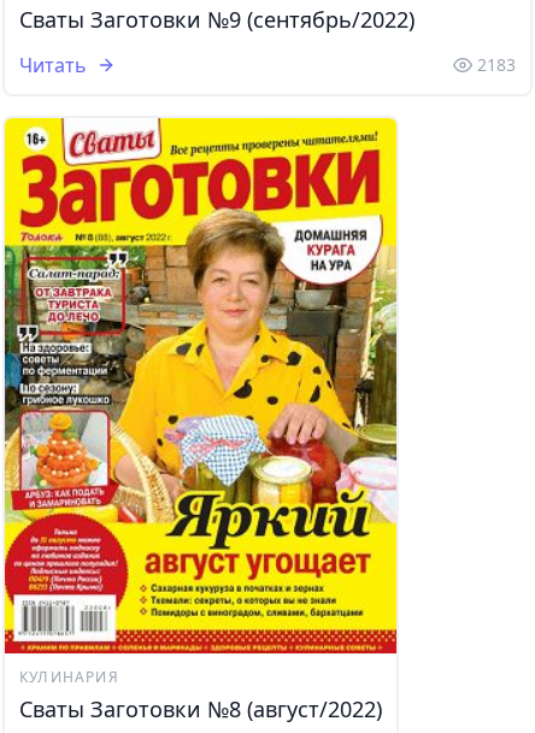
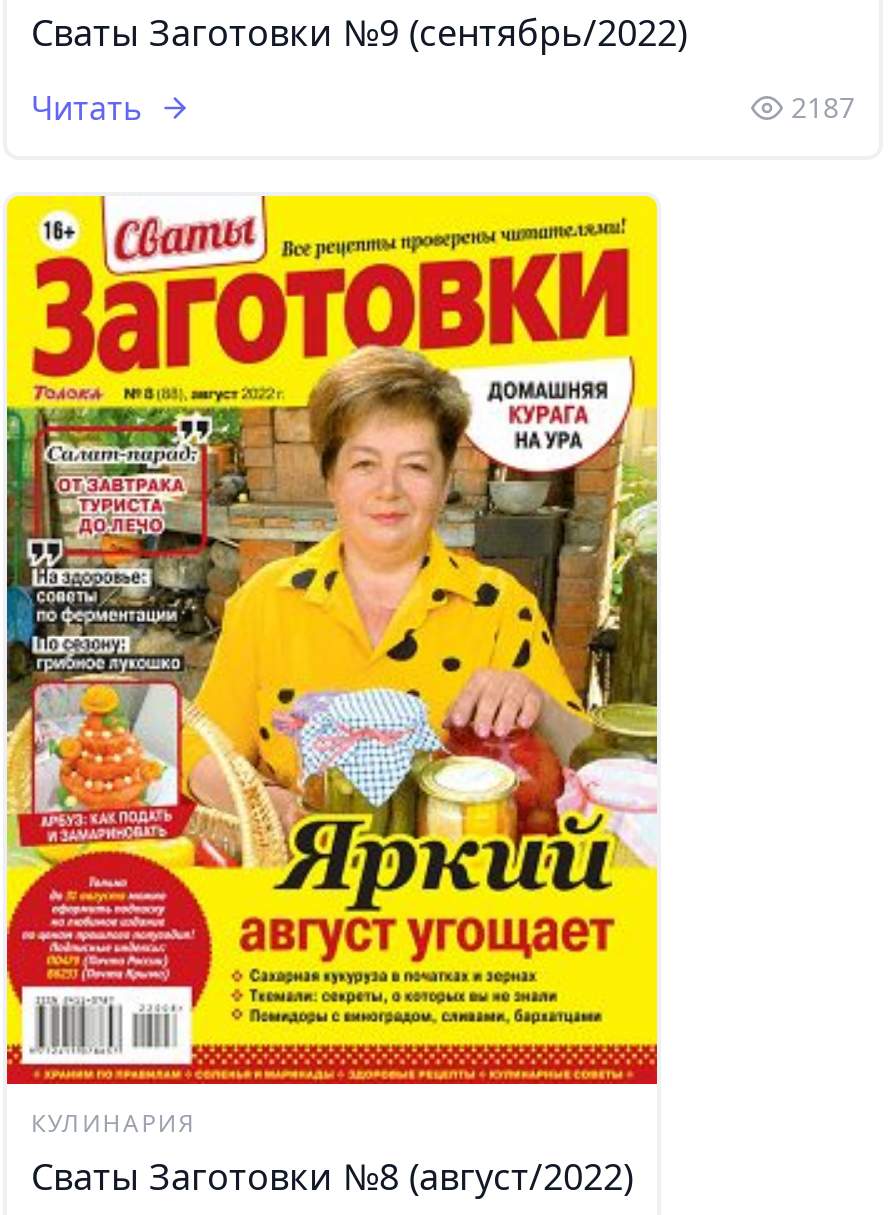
- 2183
+ 2187
